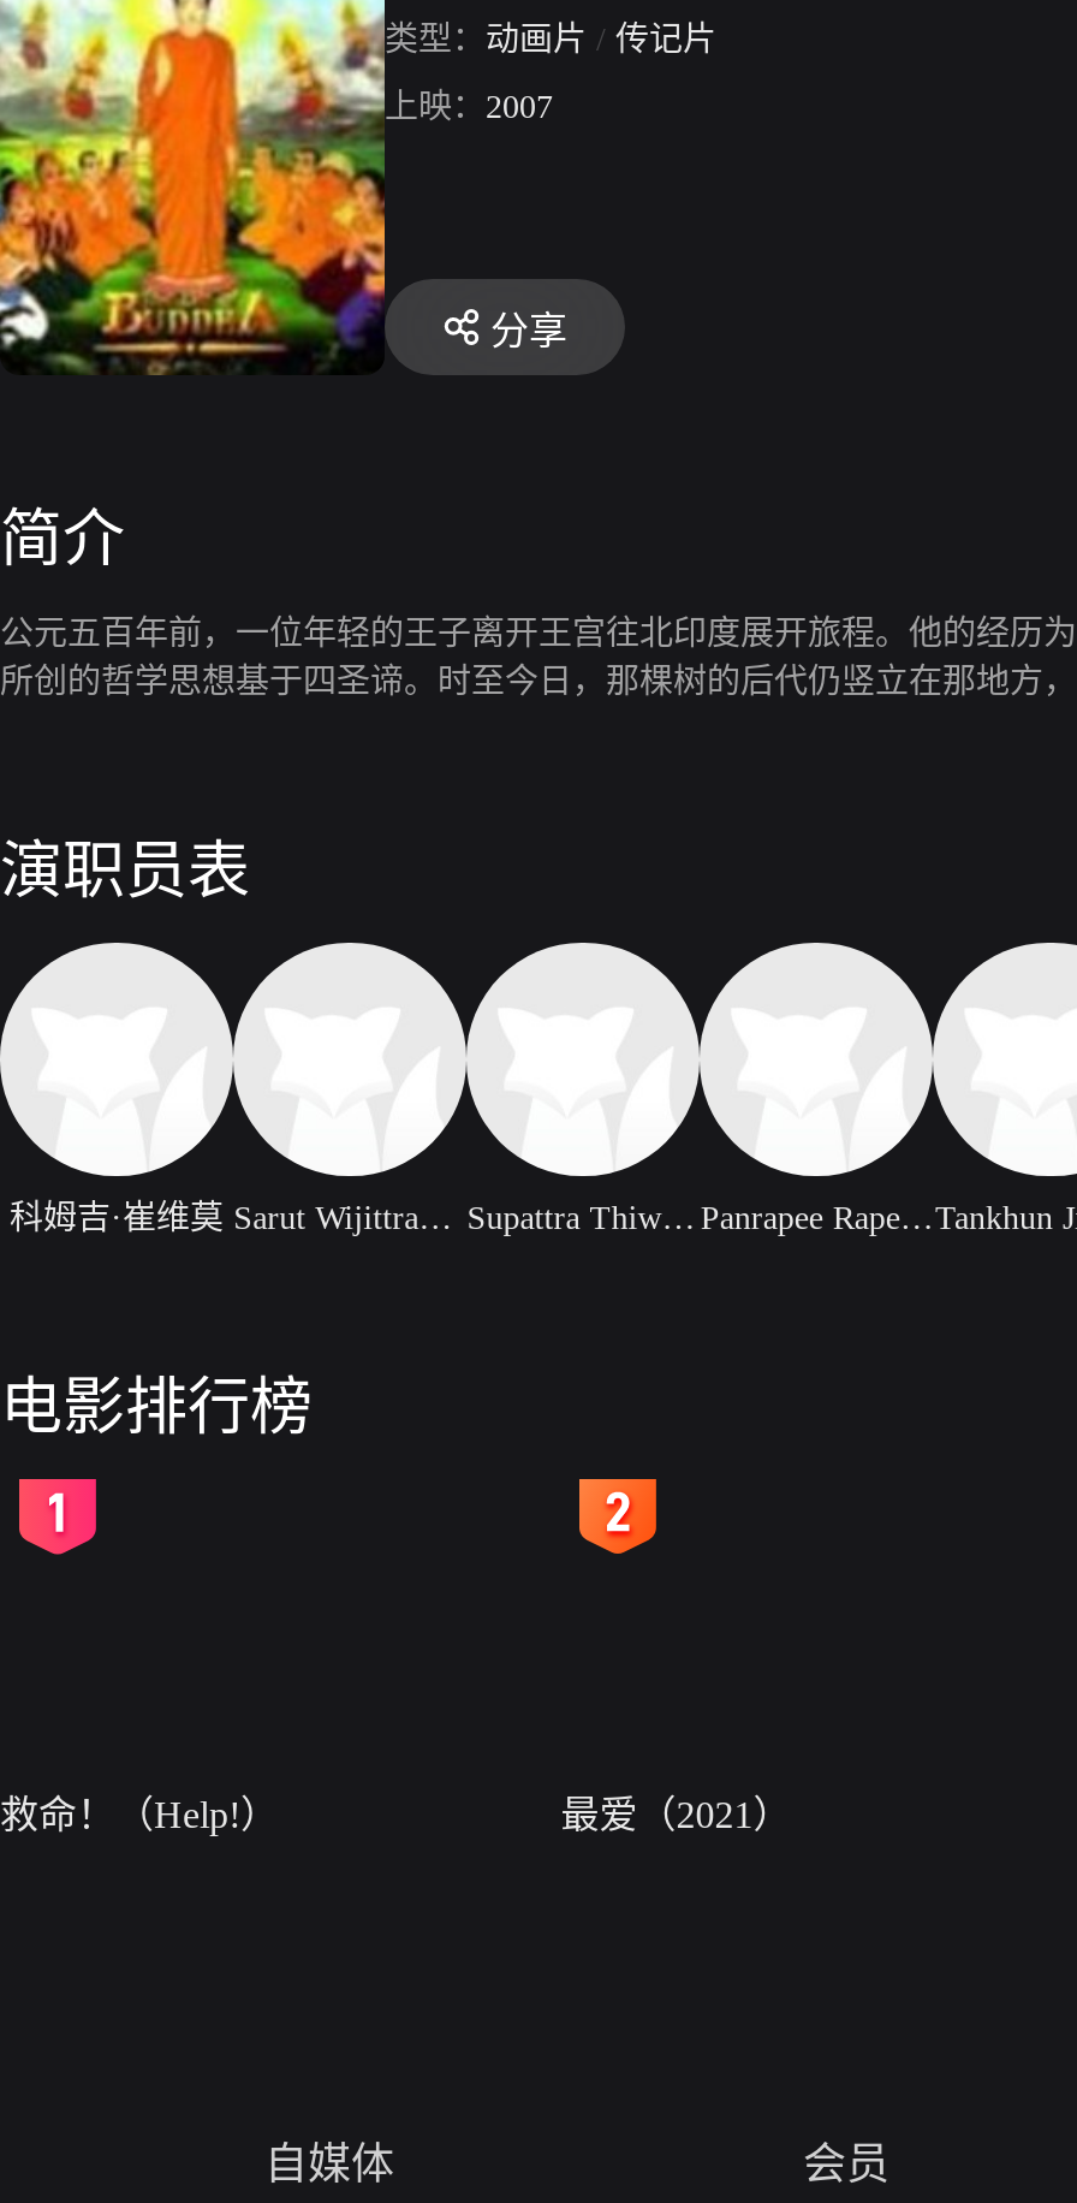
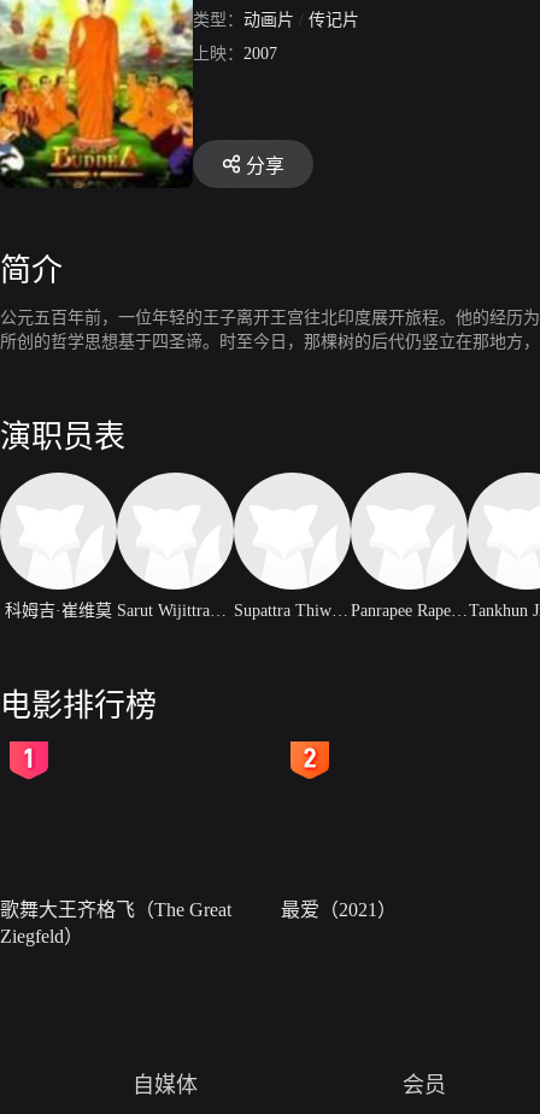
- 救命！（Help!）
+ 歌舞大王齐格飞（The Great
+ Ziegfeld）
